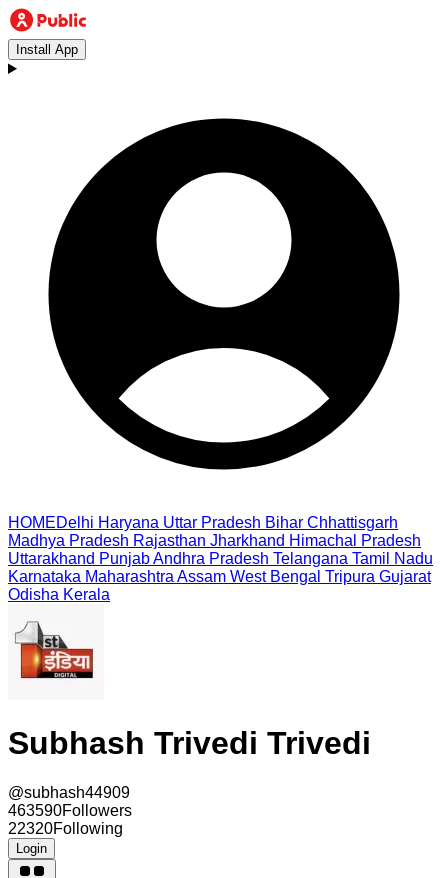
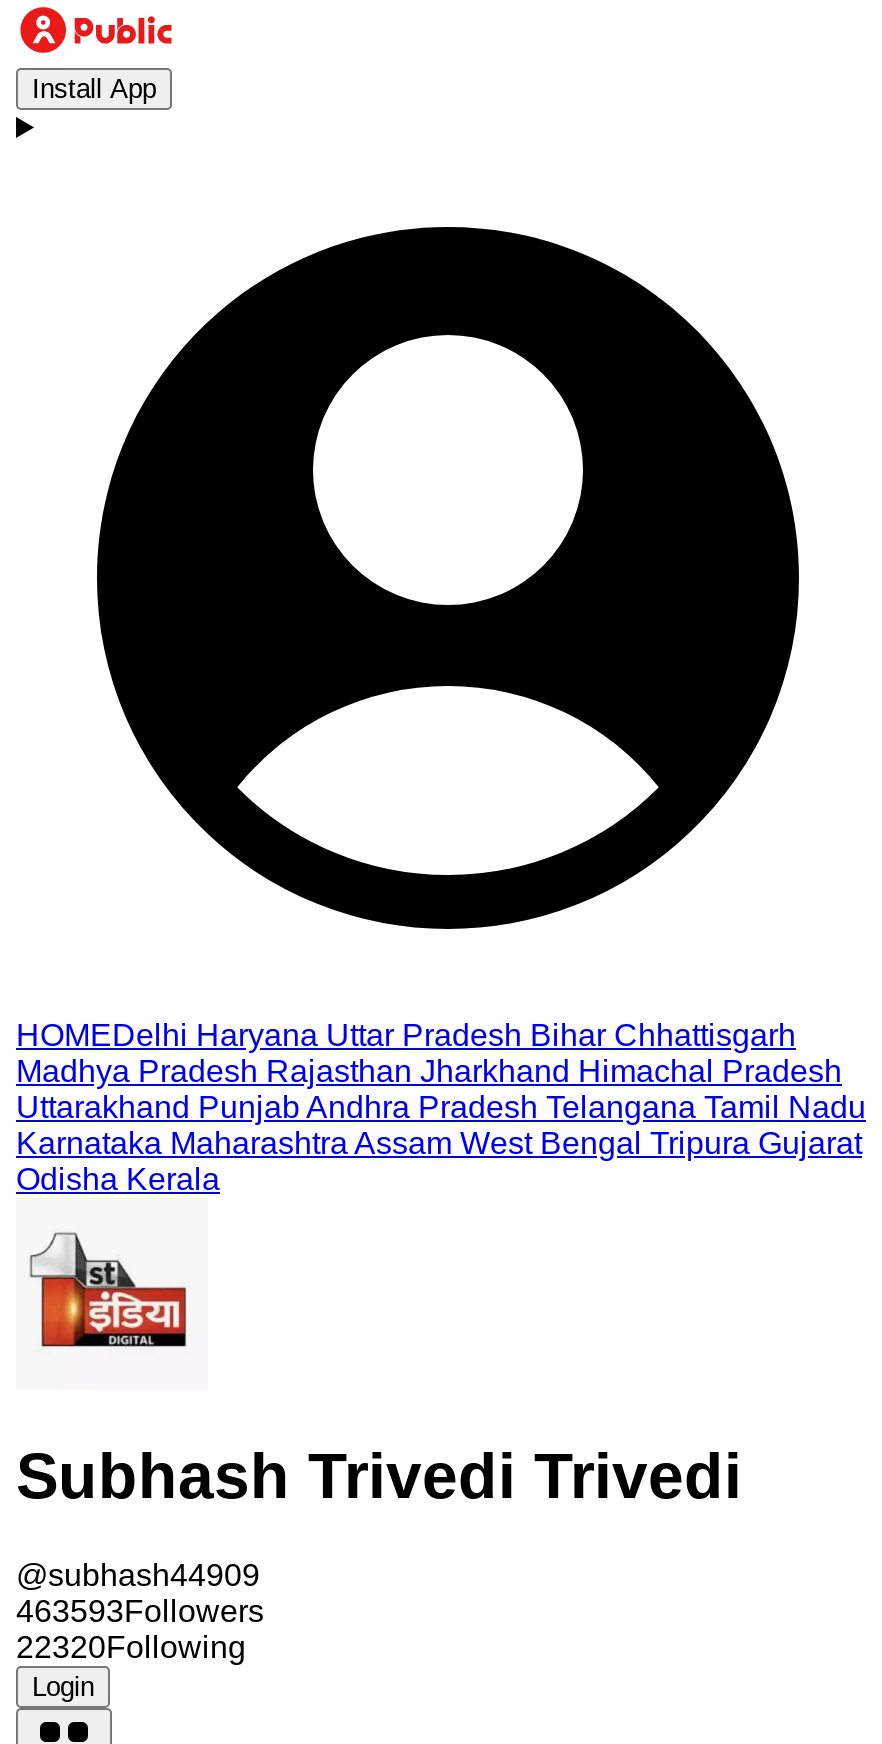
- 463590Followers
+ 463593Followers
